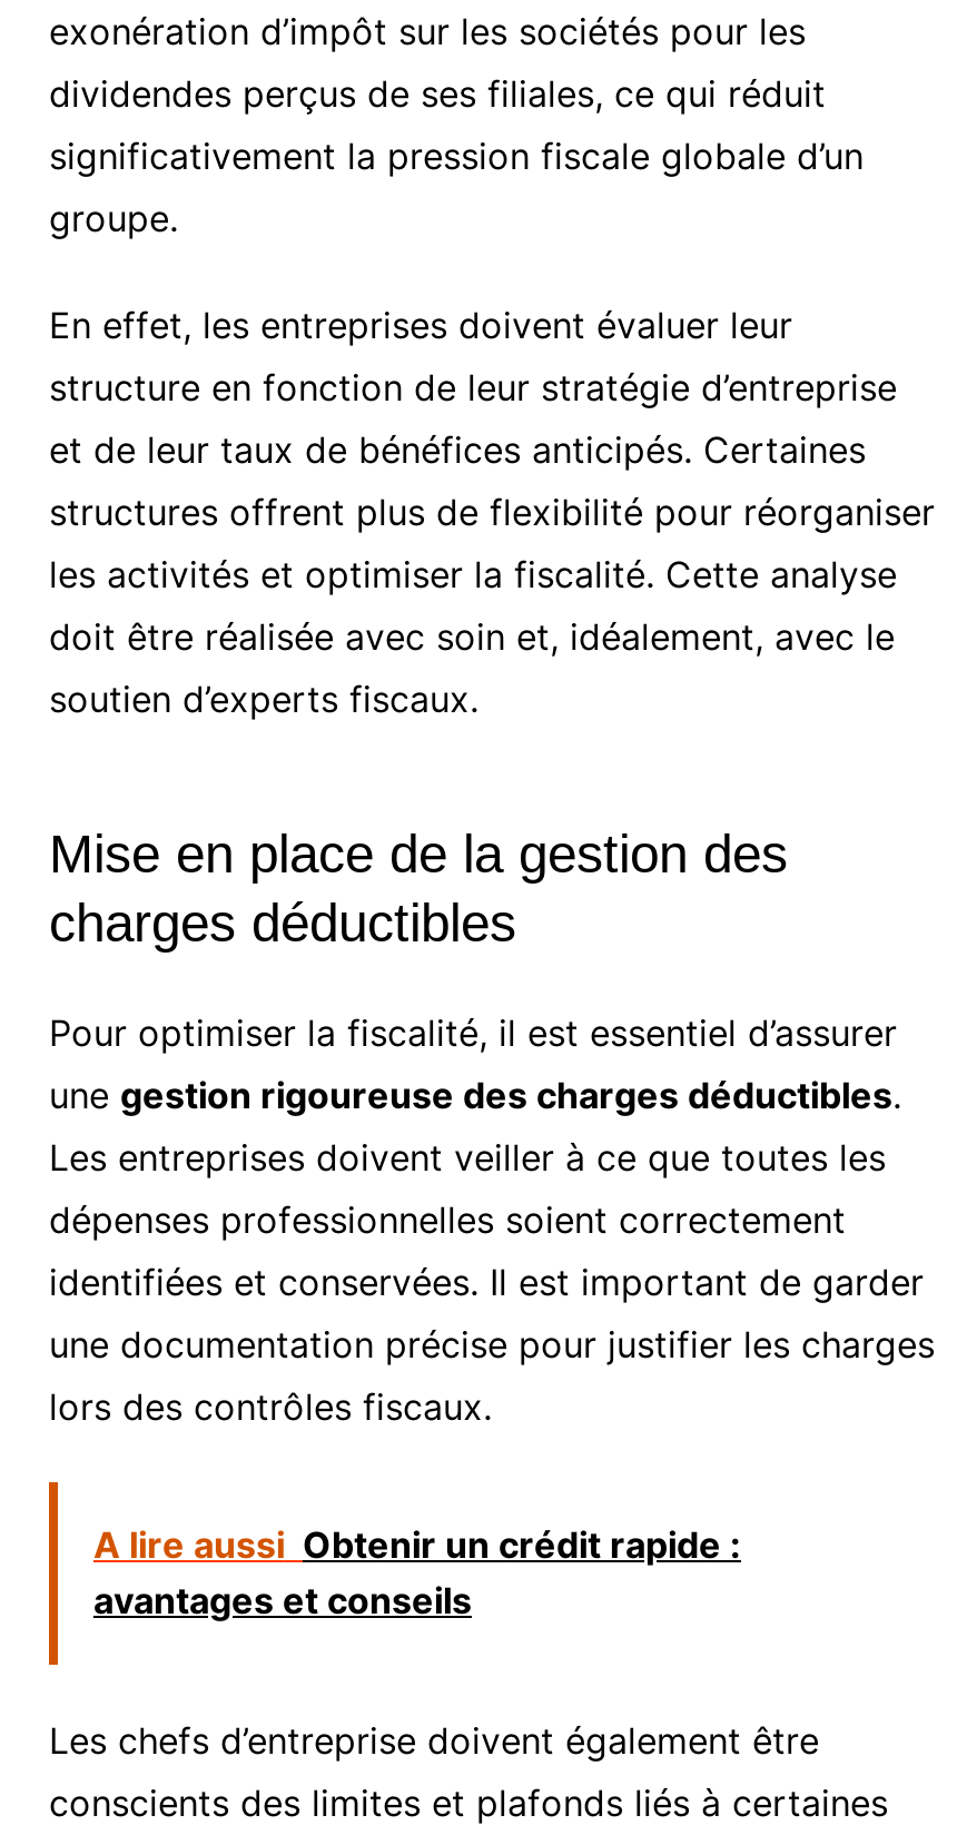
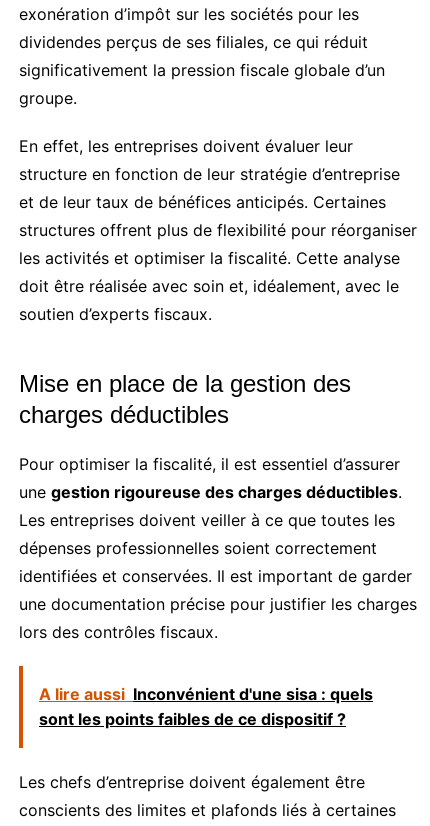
- A lire aussi Obtenir un crédit rapide :
- avantages et conseils
+ A lire aussi Inconvénient d'une sisa : quels
+ sont les points faibles de ce dispositif ?
